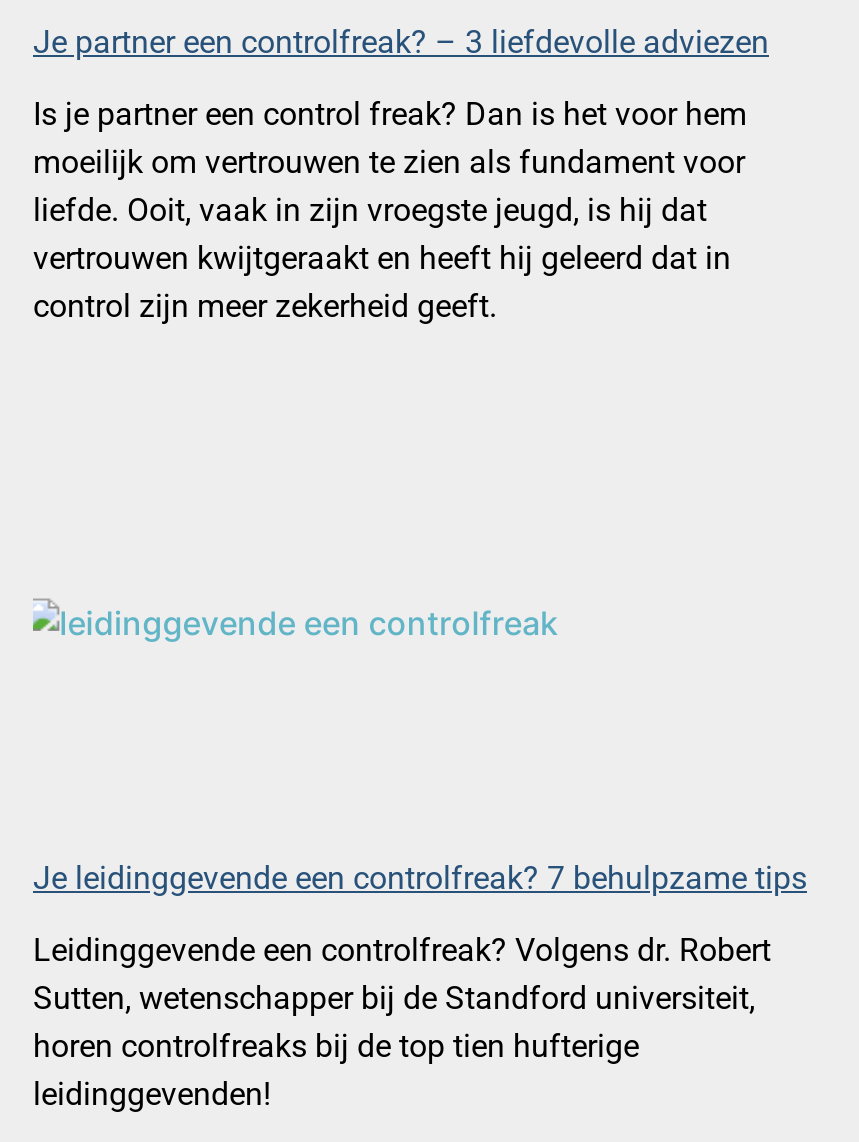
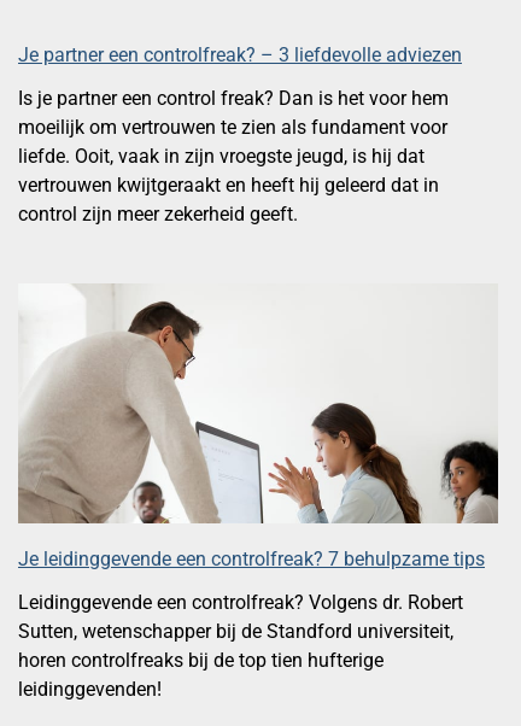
+ [image]
